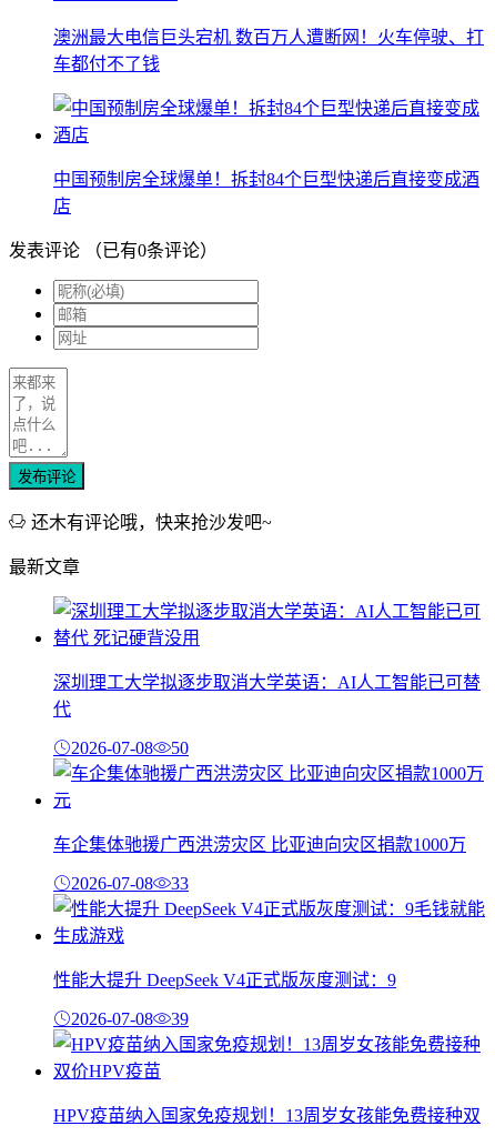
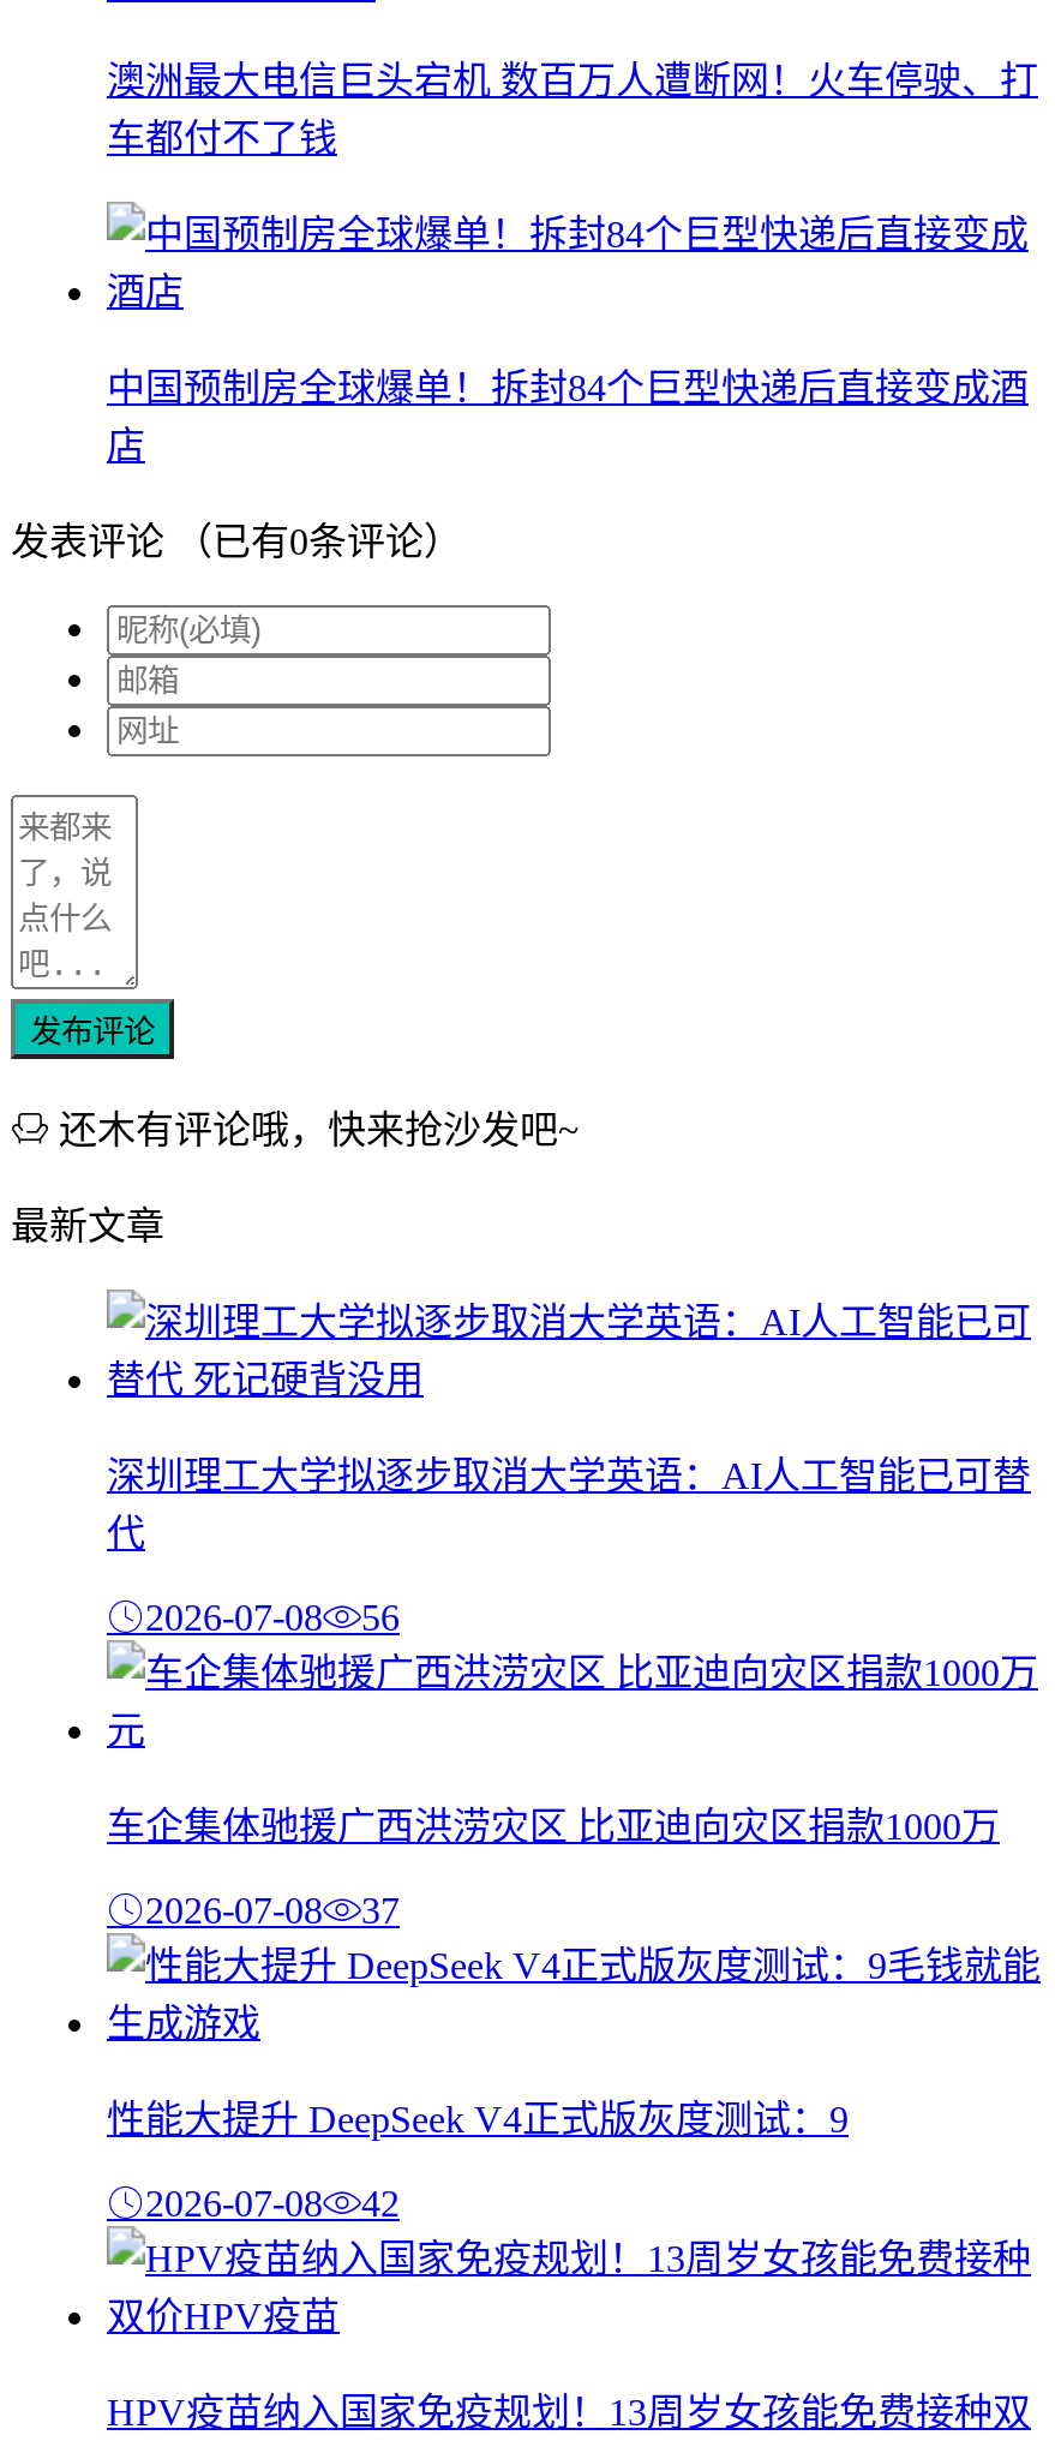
- 2026-07-08 50
+ 2026-07-08 56

- 2026-07-08 33
+ 2026-07-08 37

- 2026-07-08 39
+ 2026-07-08 42
